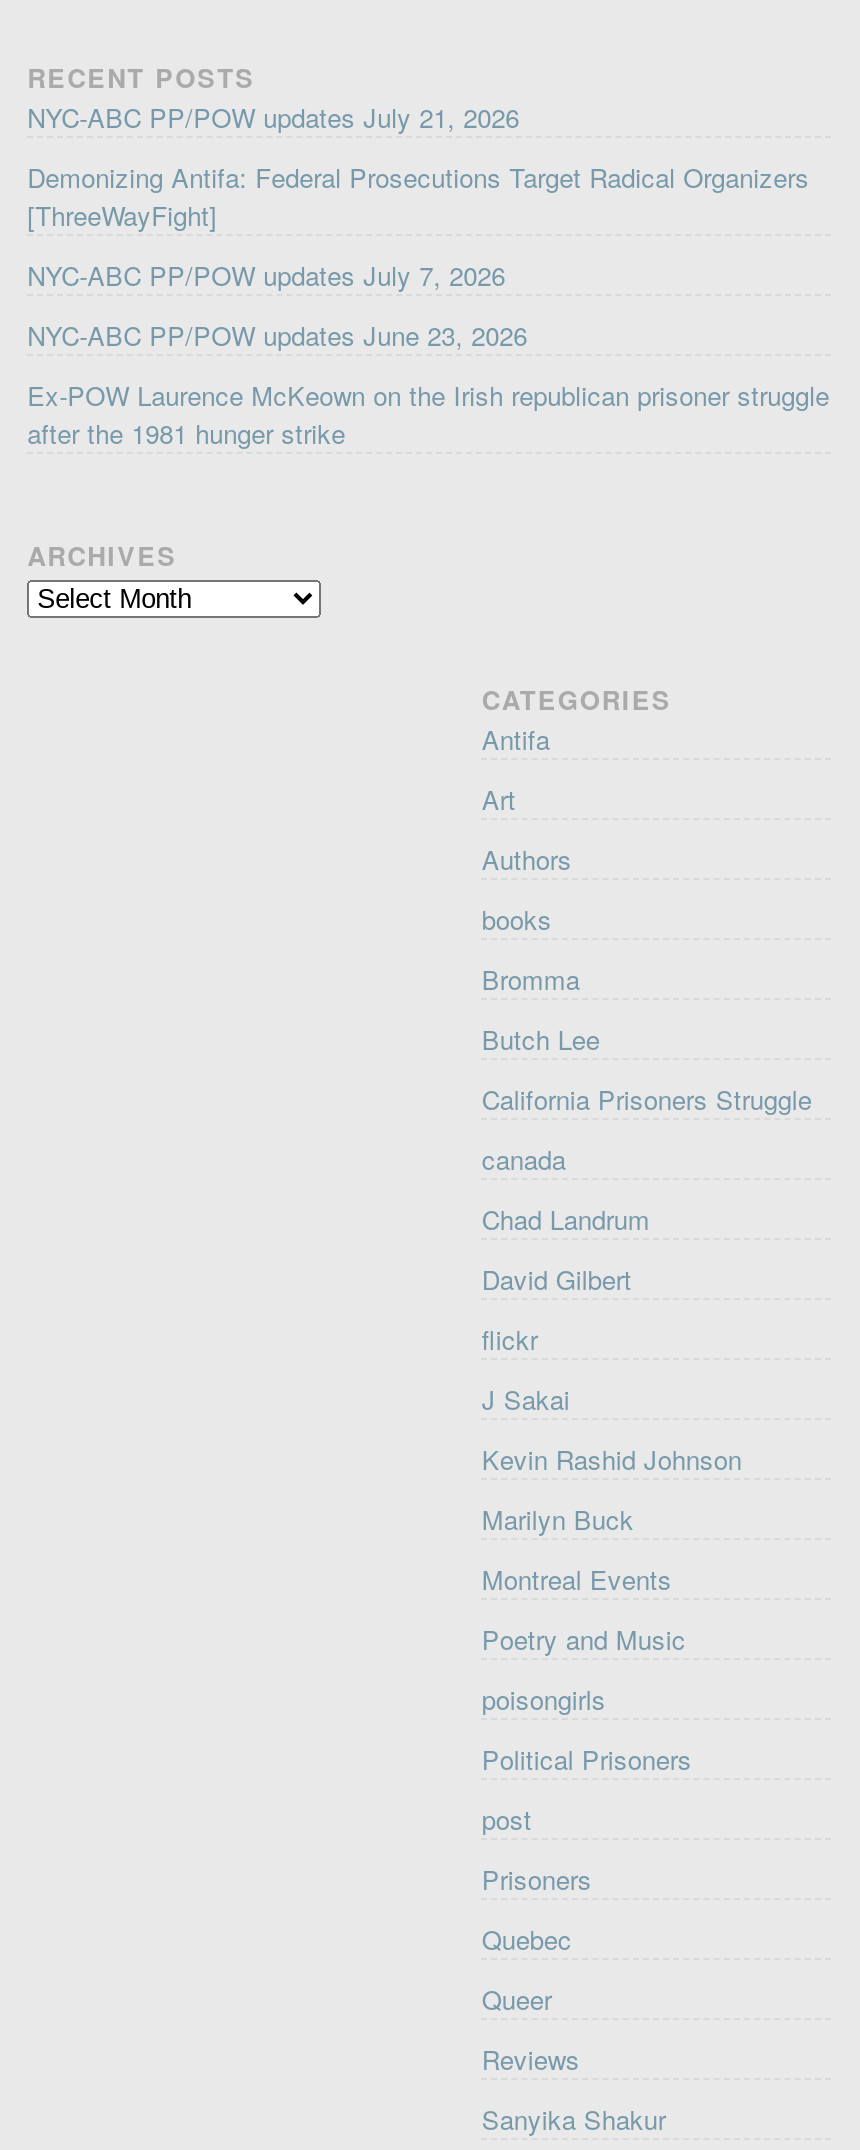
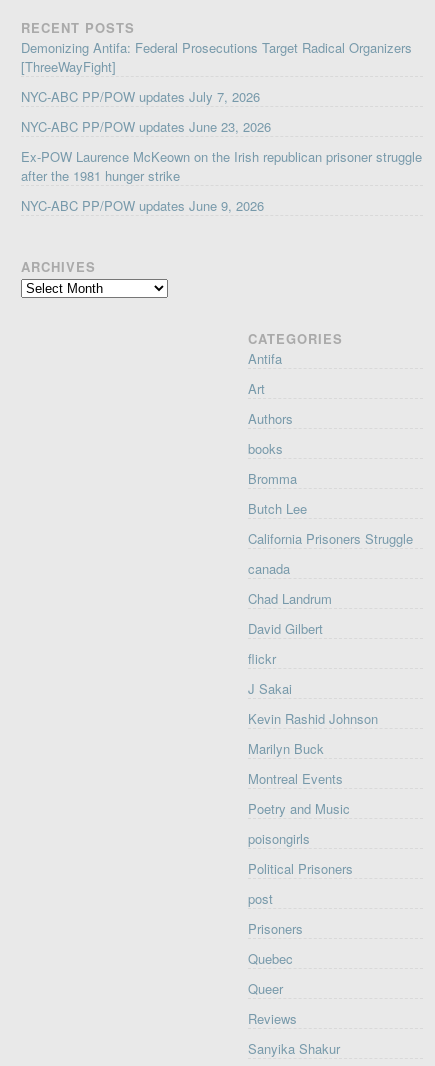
- NYC-ABC PP/POW updates July 21, 2026

moved up: Demonizing Antifa: Federal Prosecutions Target Radical Organizers | [ThreeWayFight] | NYC-ABC PP/POW updates July 7, 2026 | NYC-ABC PP/POW updates June 23, 2026 | Ex-POW Laurence McKeown on the Irish republican prisoner struggle | after the 1981 hunger strike

+ NYC-ABC PP/POW updates June 9, 2026
